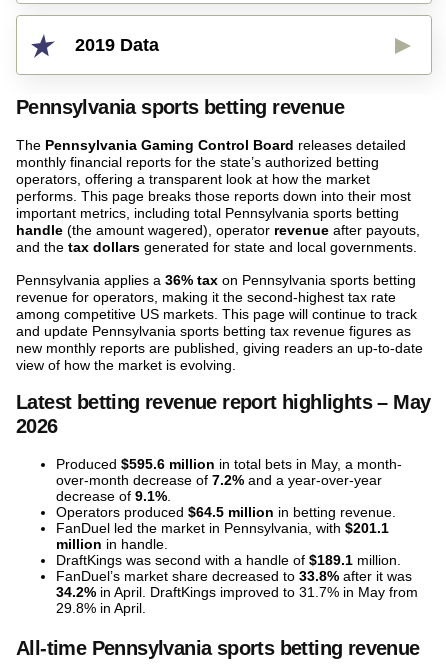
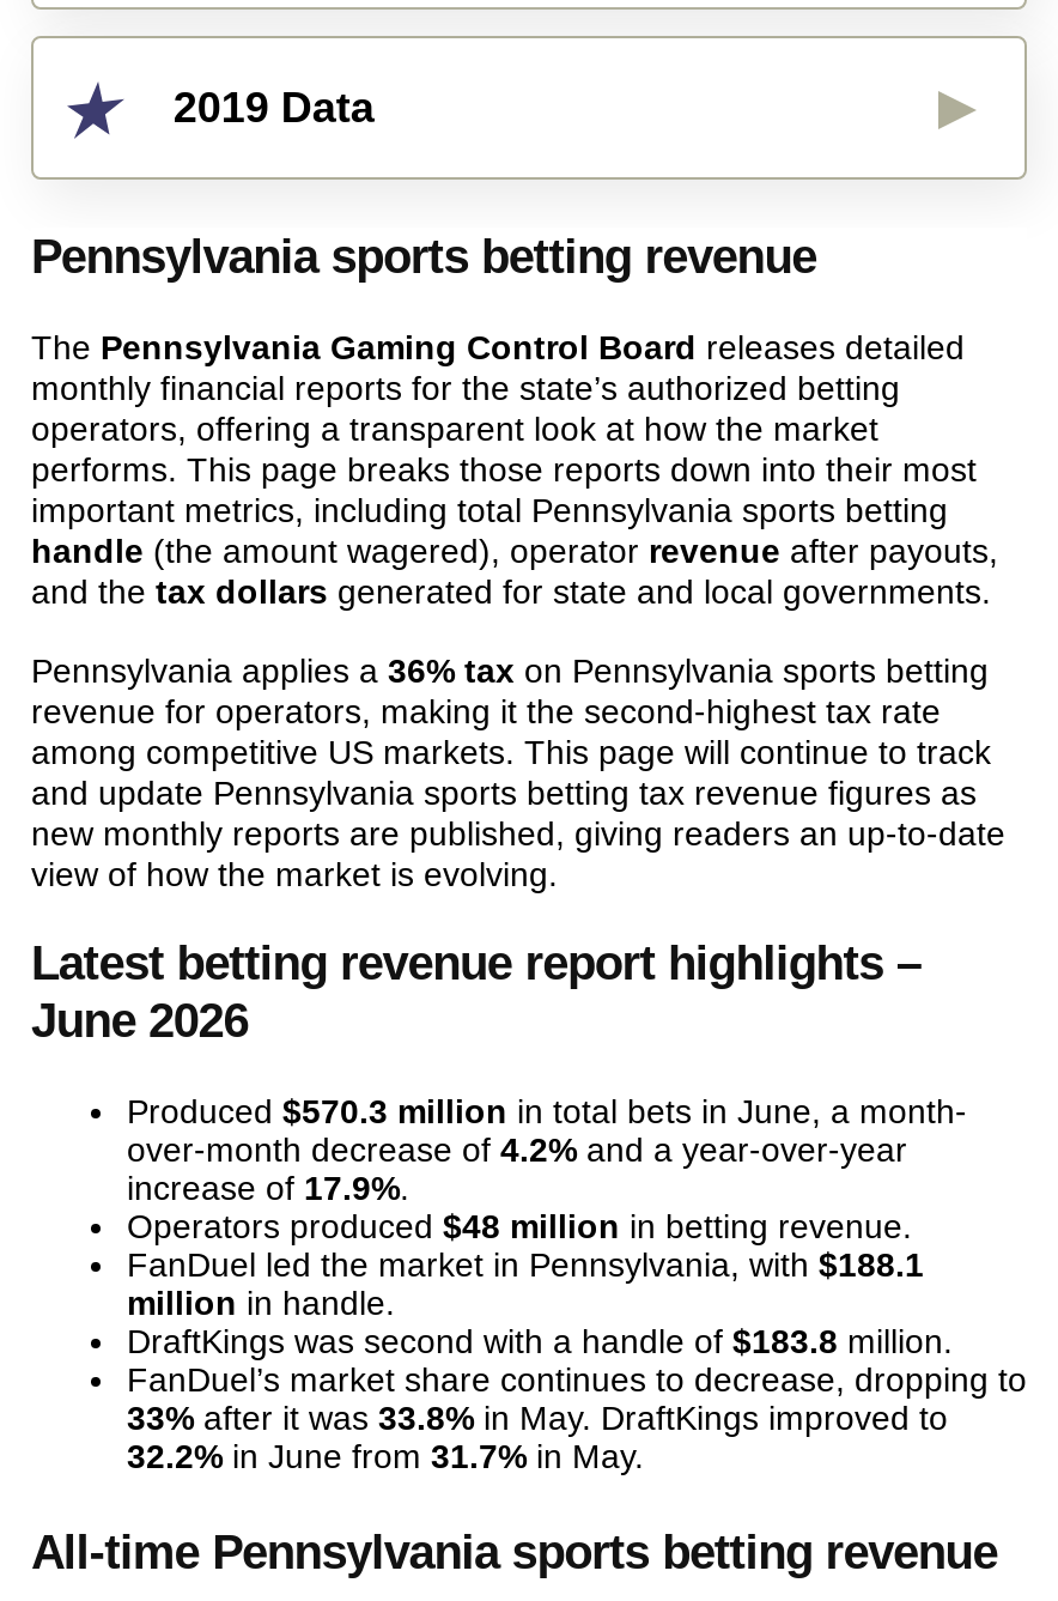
- Latest betting revenue report highlights – May
- 2026
+ Latest betting revenue report highlights –
+ June 2026

- Produced $595.6 million in total bets in May, a month-
- over-month decrease of 7.2% and a year-over-year
- decrease of 9.1%.
- Operators produced $64.5 million in betting revenue.
- FanDuel led the market in Pennsylvania, with $201.1
+ Produced $570.3 million in total bets in June, a month-
+ over-month decrease of 4.2% and a year-over-year
+ increase of 17.9%.
+ Operators produced $48 million in betting revenue.
+ FanDuel led the market in Pennsylvania, with $188.1

- DraftKings was second with a handle of $189.1 million.
- FanDuel’s market share decreased to 33.8% after it was
- 34.2% in April. DraftKings improved to 31.7% in May from
- 29.8% in April.
+ DraftKings was second with a handle of $183.8 million.
+ FanDuel’s market share continues to decrease, dropping to
+ 33% after it was 33.8% in May. DraftKings improved to
+ 32.2% in June from 31.7% in May.
